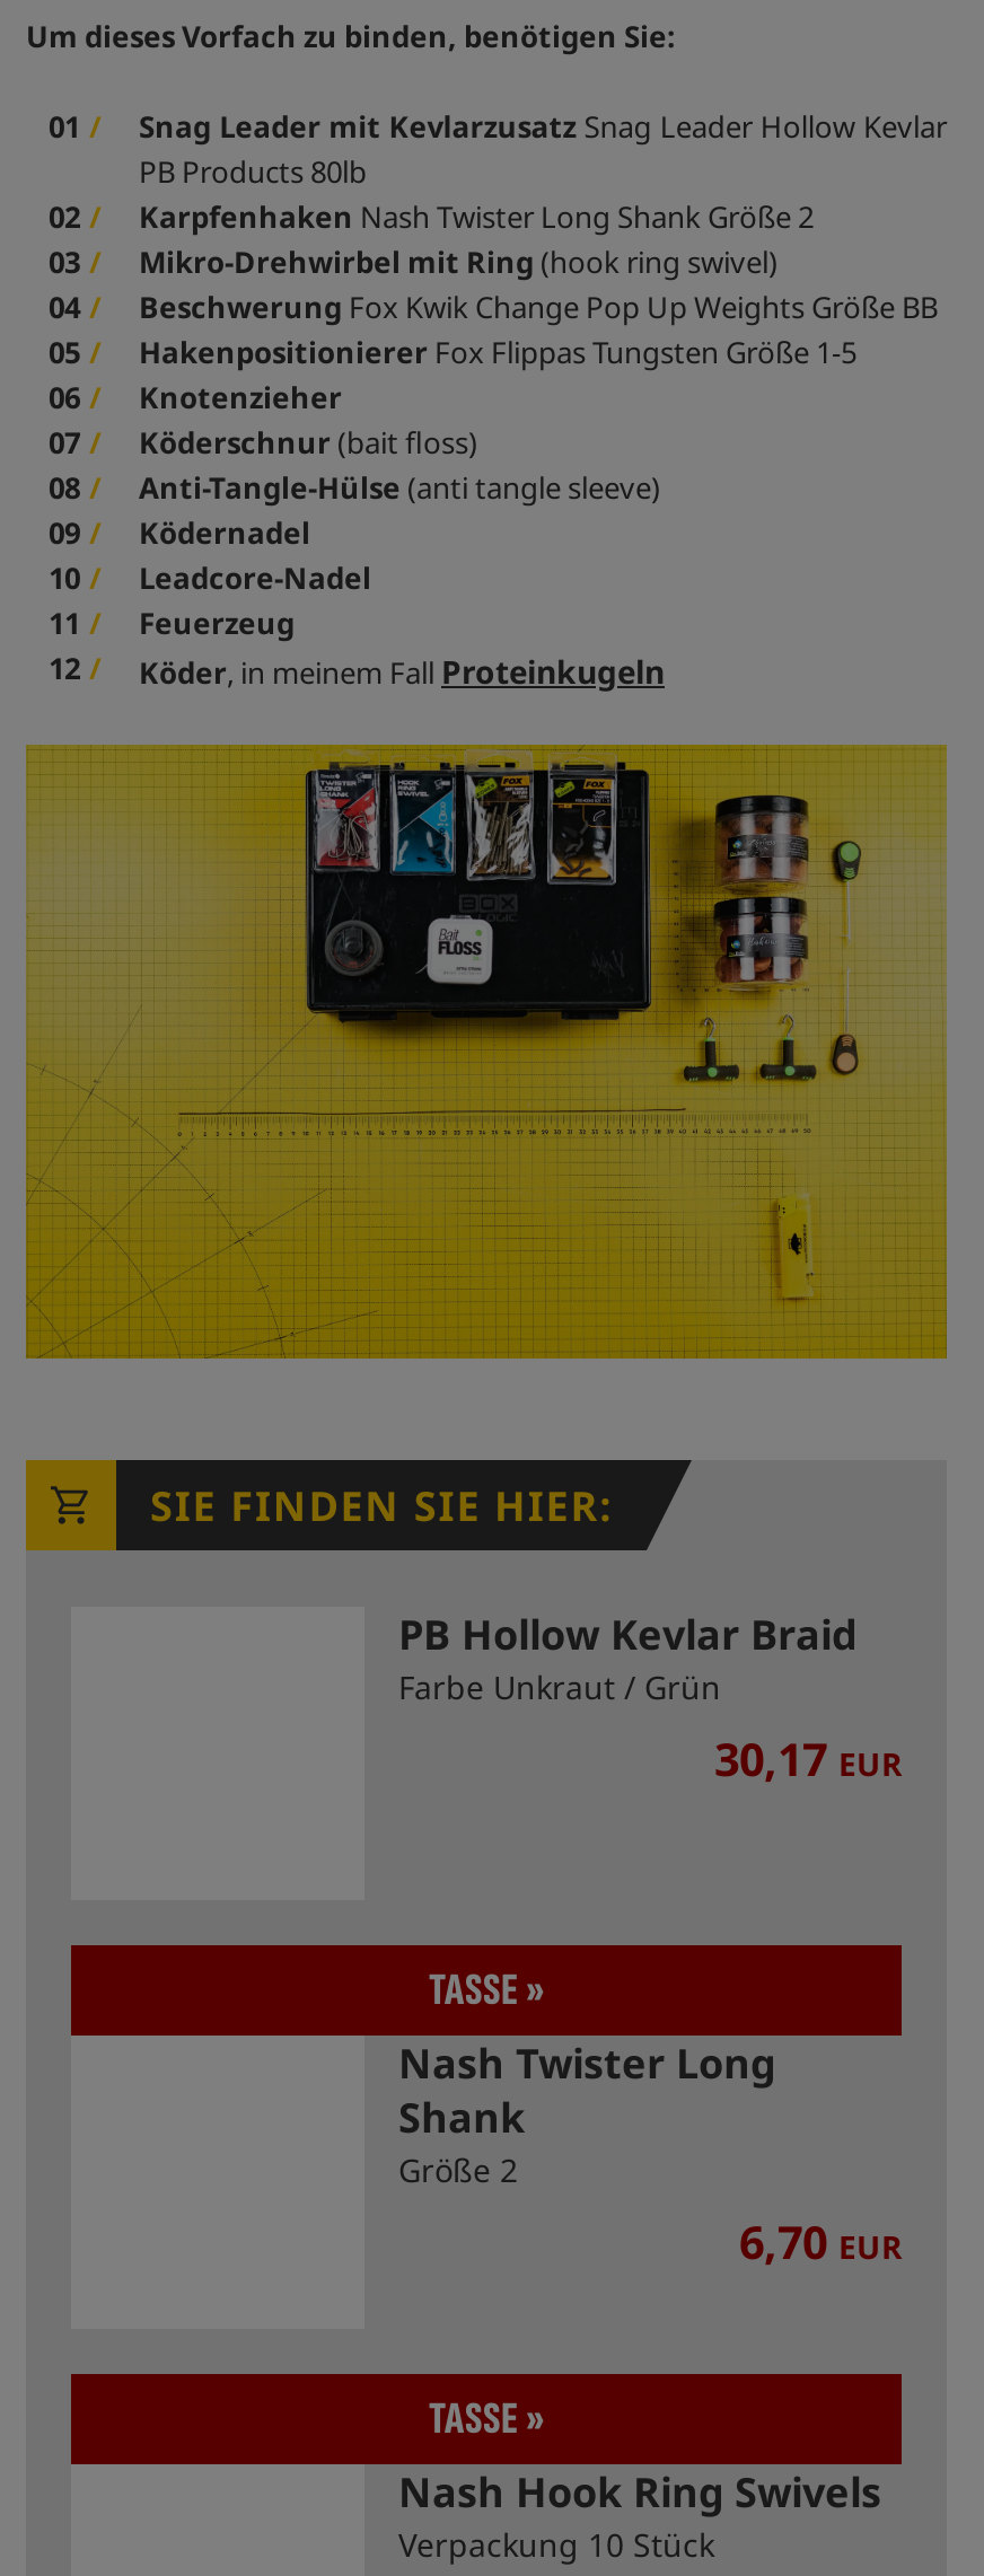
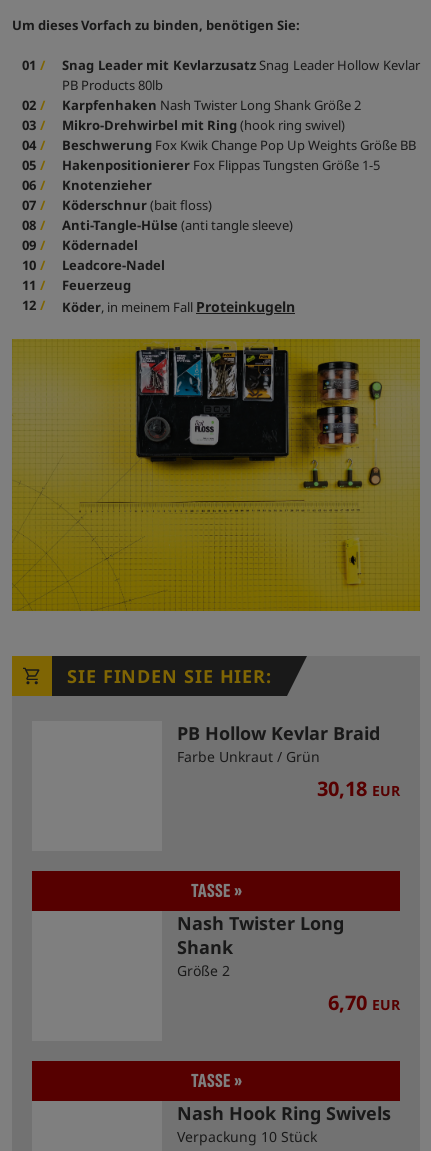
- 30,17 EUR
+ 30,18 EUR
